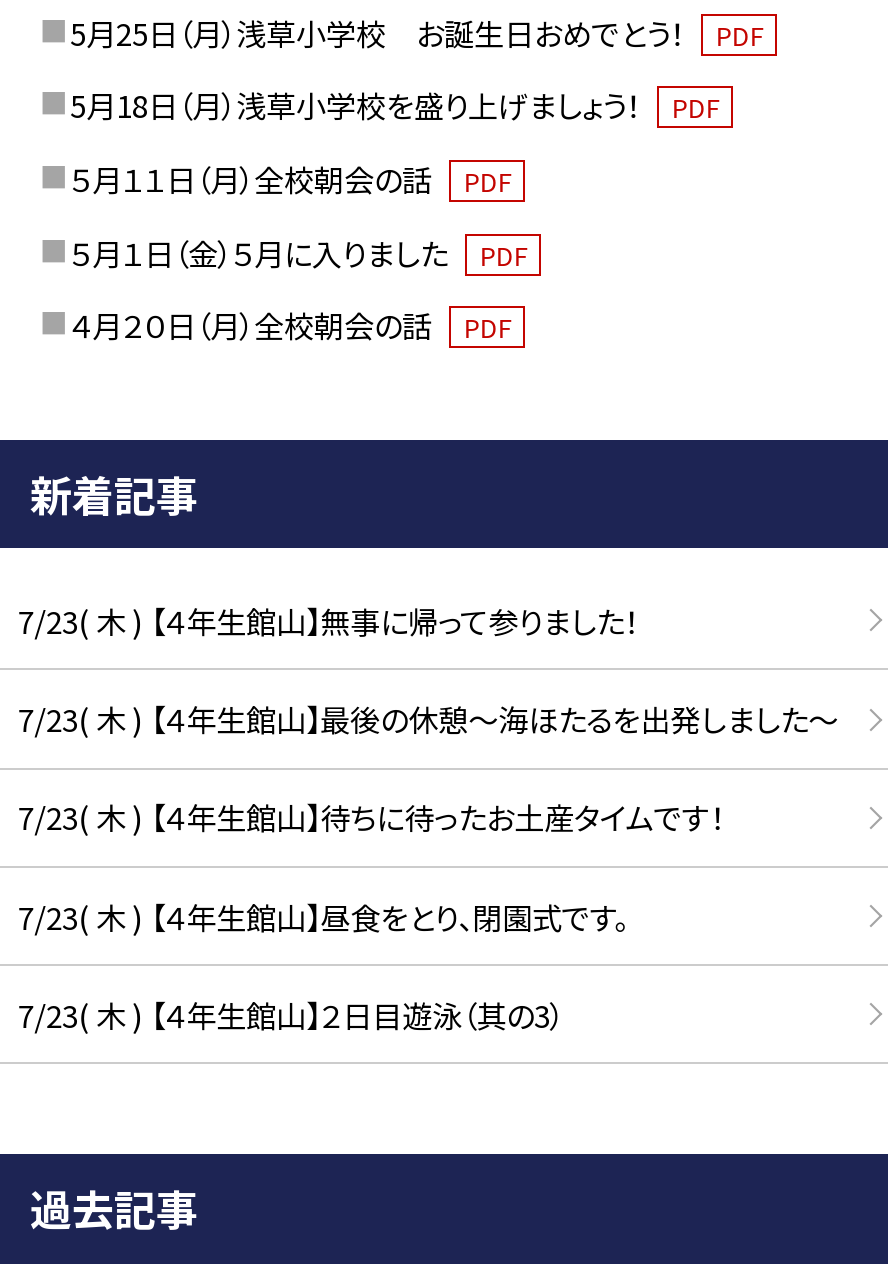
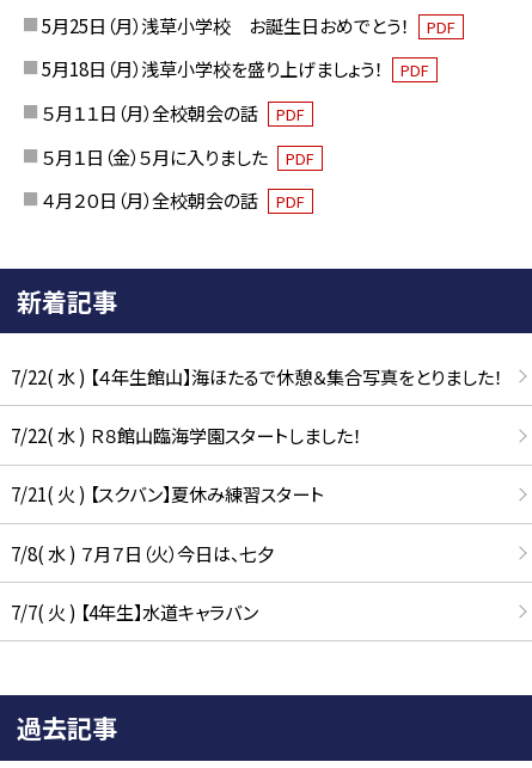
- 7/23( 木 ) 【４年生館山】無事に帰って参りました！
+ 7/22( 水 ) 【４年生館山】海ほたるで休憩＆集合写真をとりました！

- 7/23( 木 ) 【４年生館山】最後の休憩〜海ほたるを出発しました〜
+ 7/22( 水 ) Ｒ８館山臨海学園スタートしました！

- 7/23( 木 ) 【４年生館山】待ちに待ったお土産タイムです！
+ 7/21( 火 ) 【スクバン】夏休み練習スタート

- 7/23( 木 ) 【４年生館山】昼食をとり、閉園式です。
+ 7/8( 水 ) ７月７日（火）今日は、七夕

- 7/23( 木 ) 【４年生館山】２日目遊泳（其の3）
+ 7/7( 火 ) 【4年生】水道キャラバン
